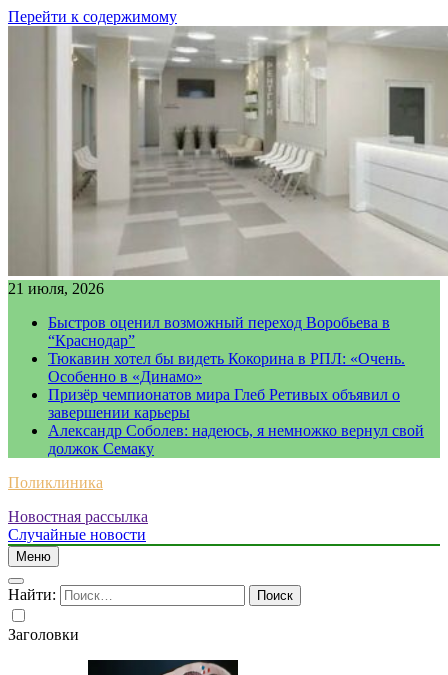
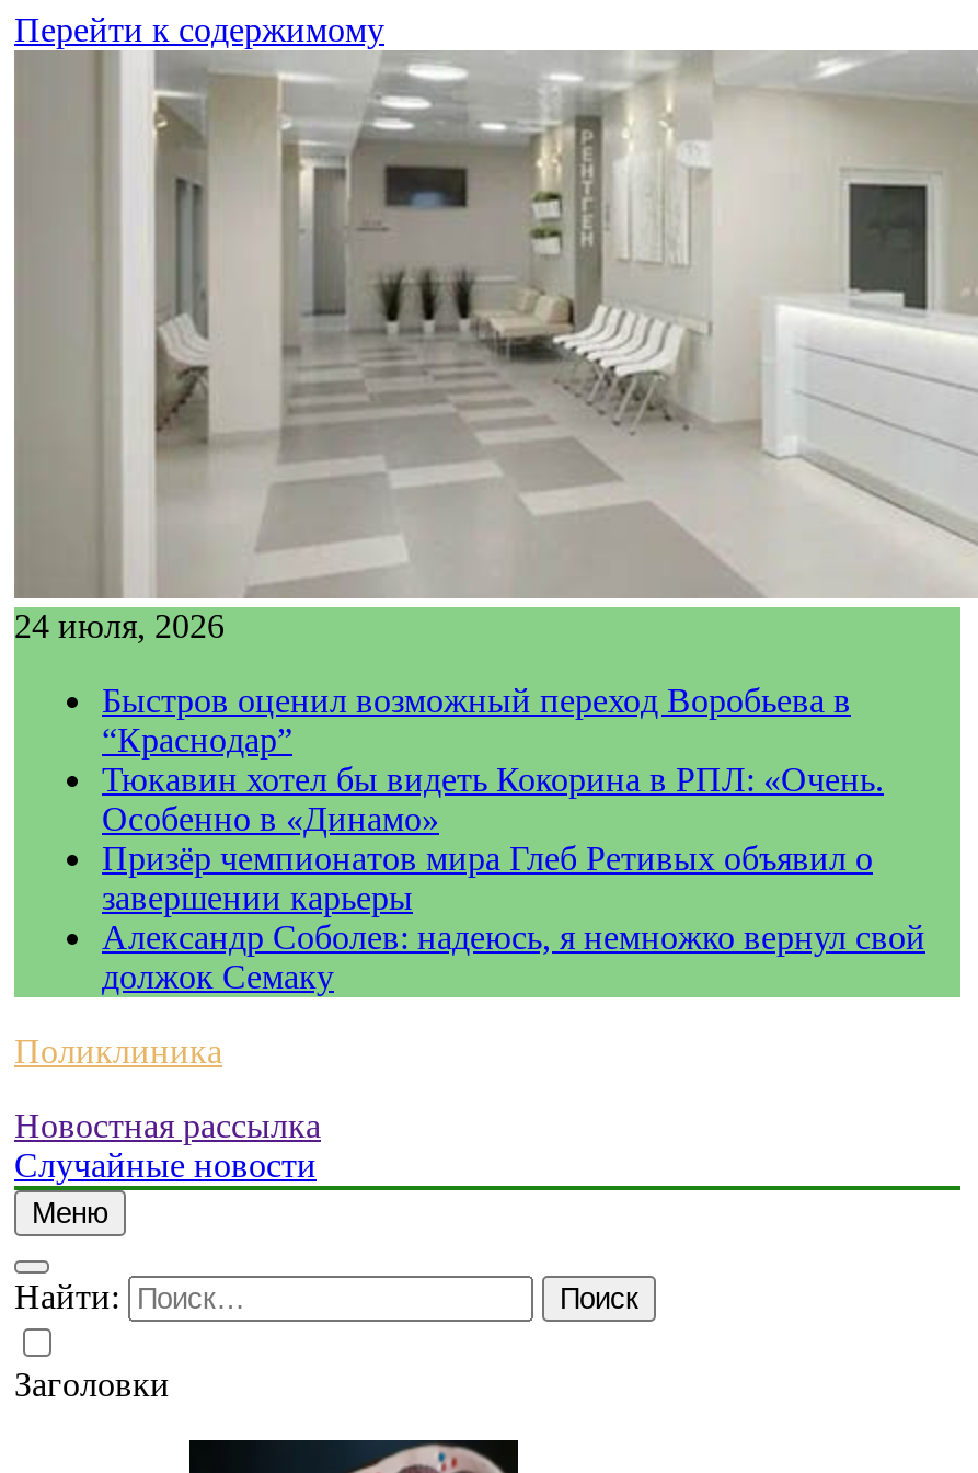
- 21 июля, 2026
+ 24 июля, 2026
